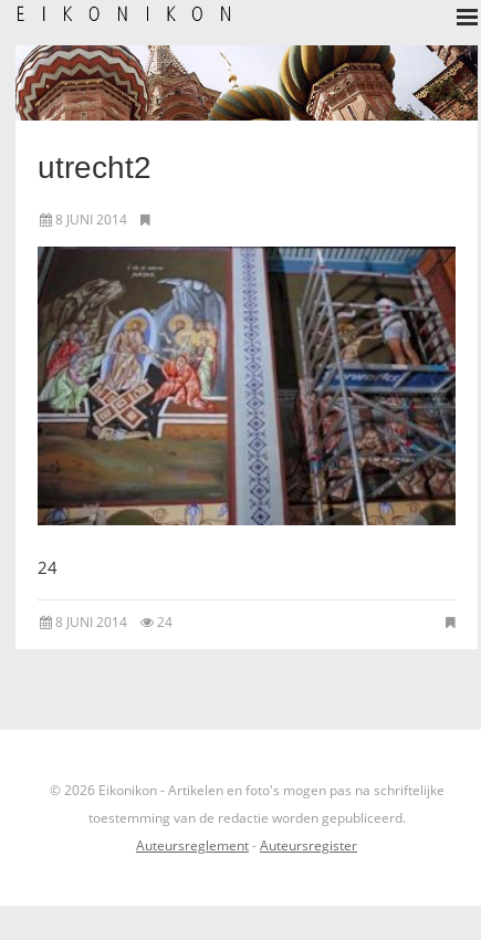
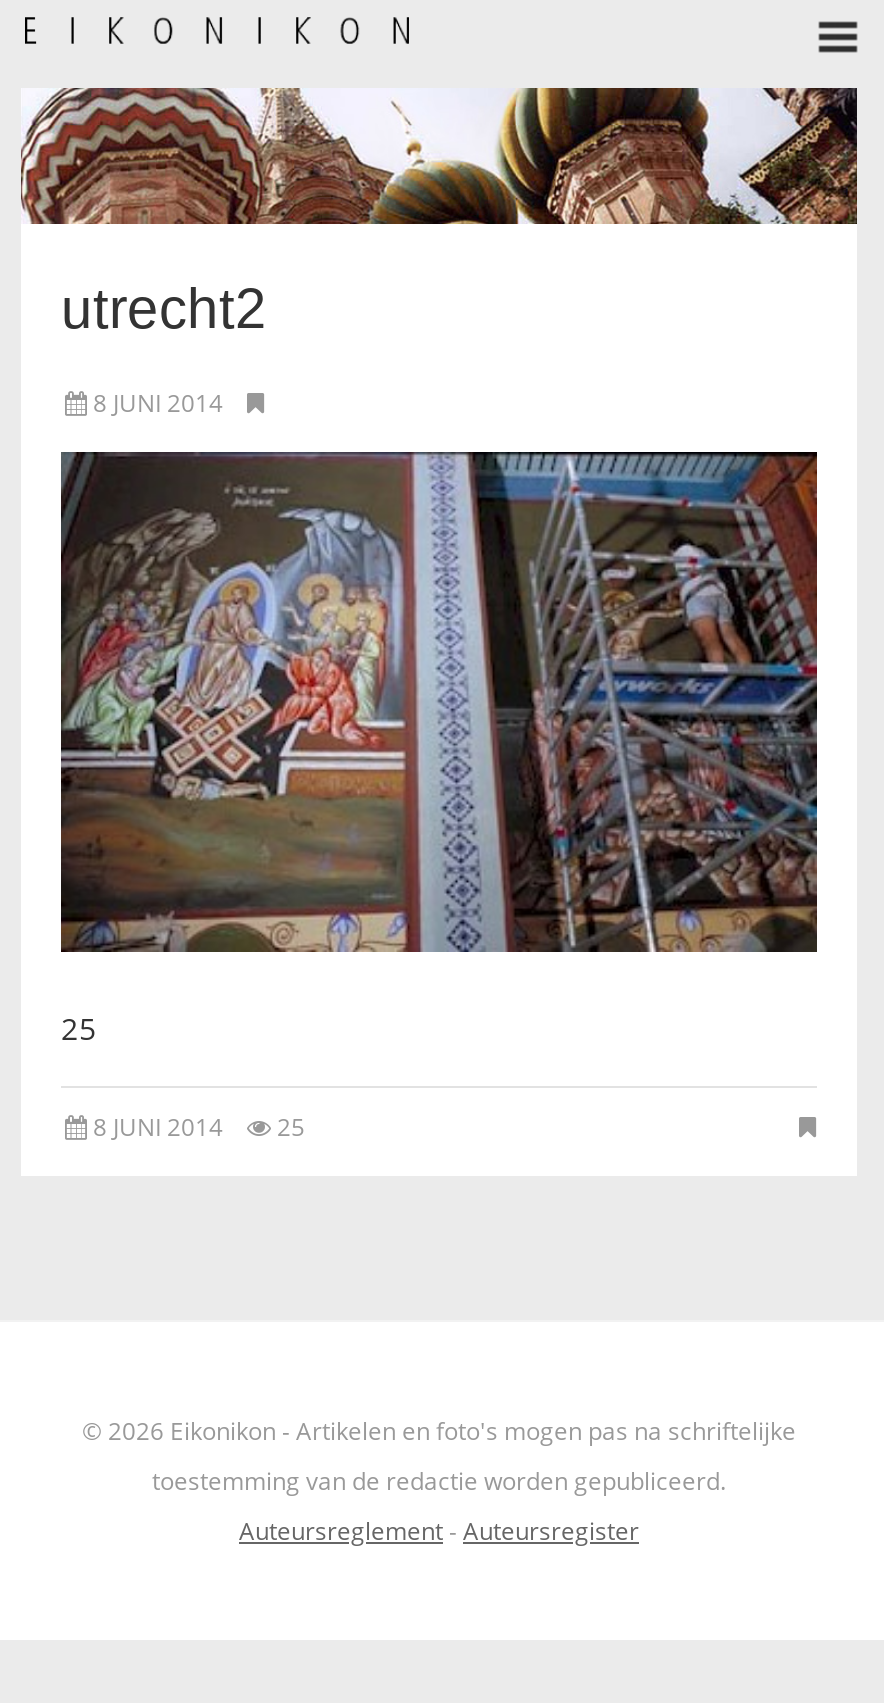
- 24
+ 25

- 24
+ 25
